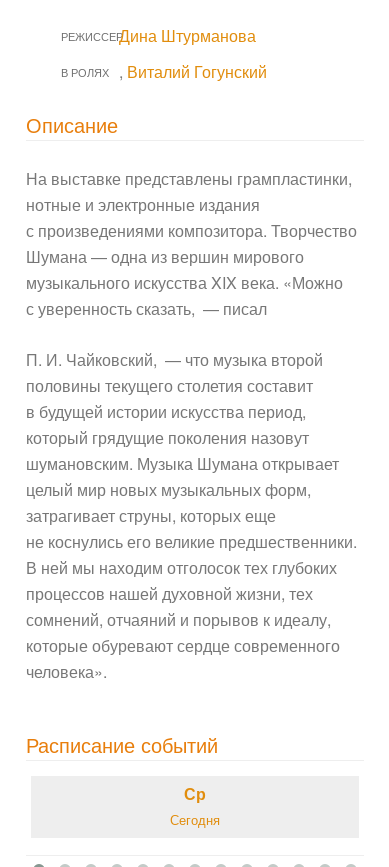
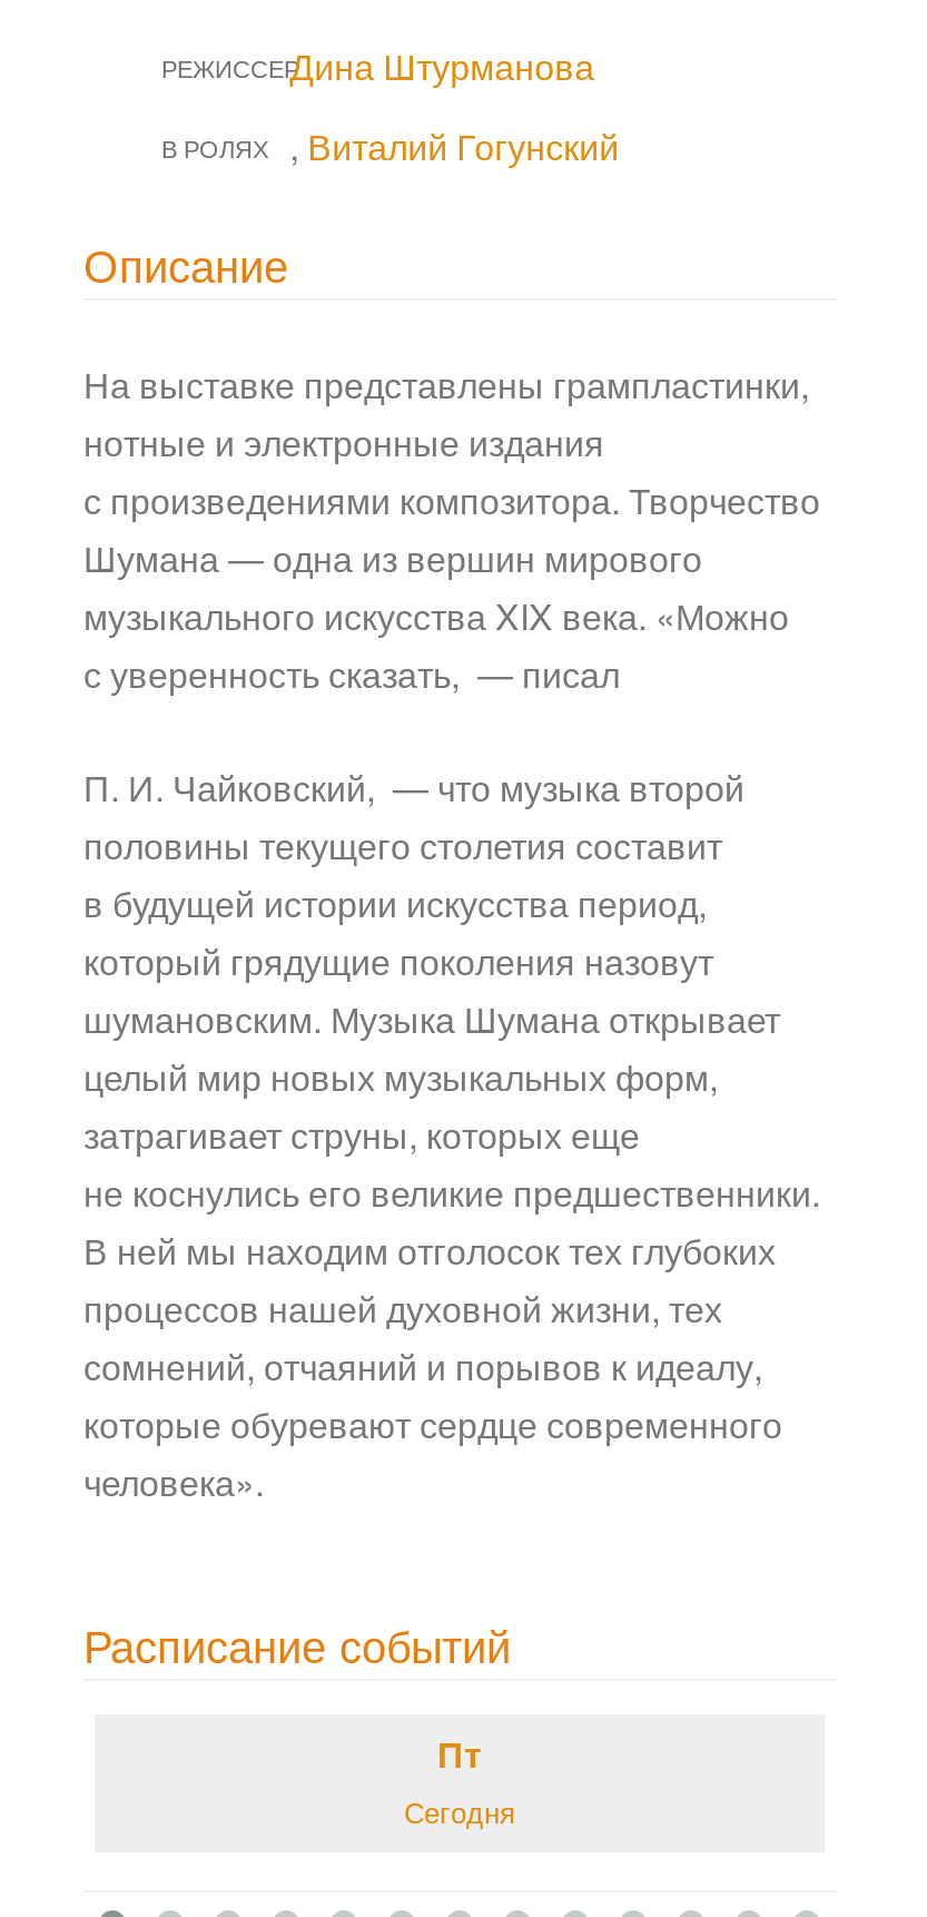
- Ср
+ Пт
